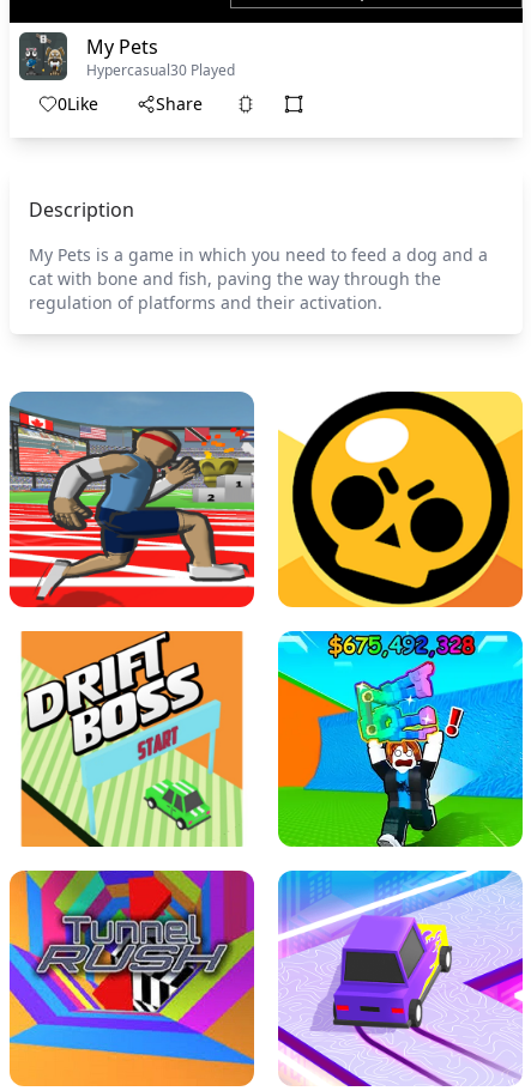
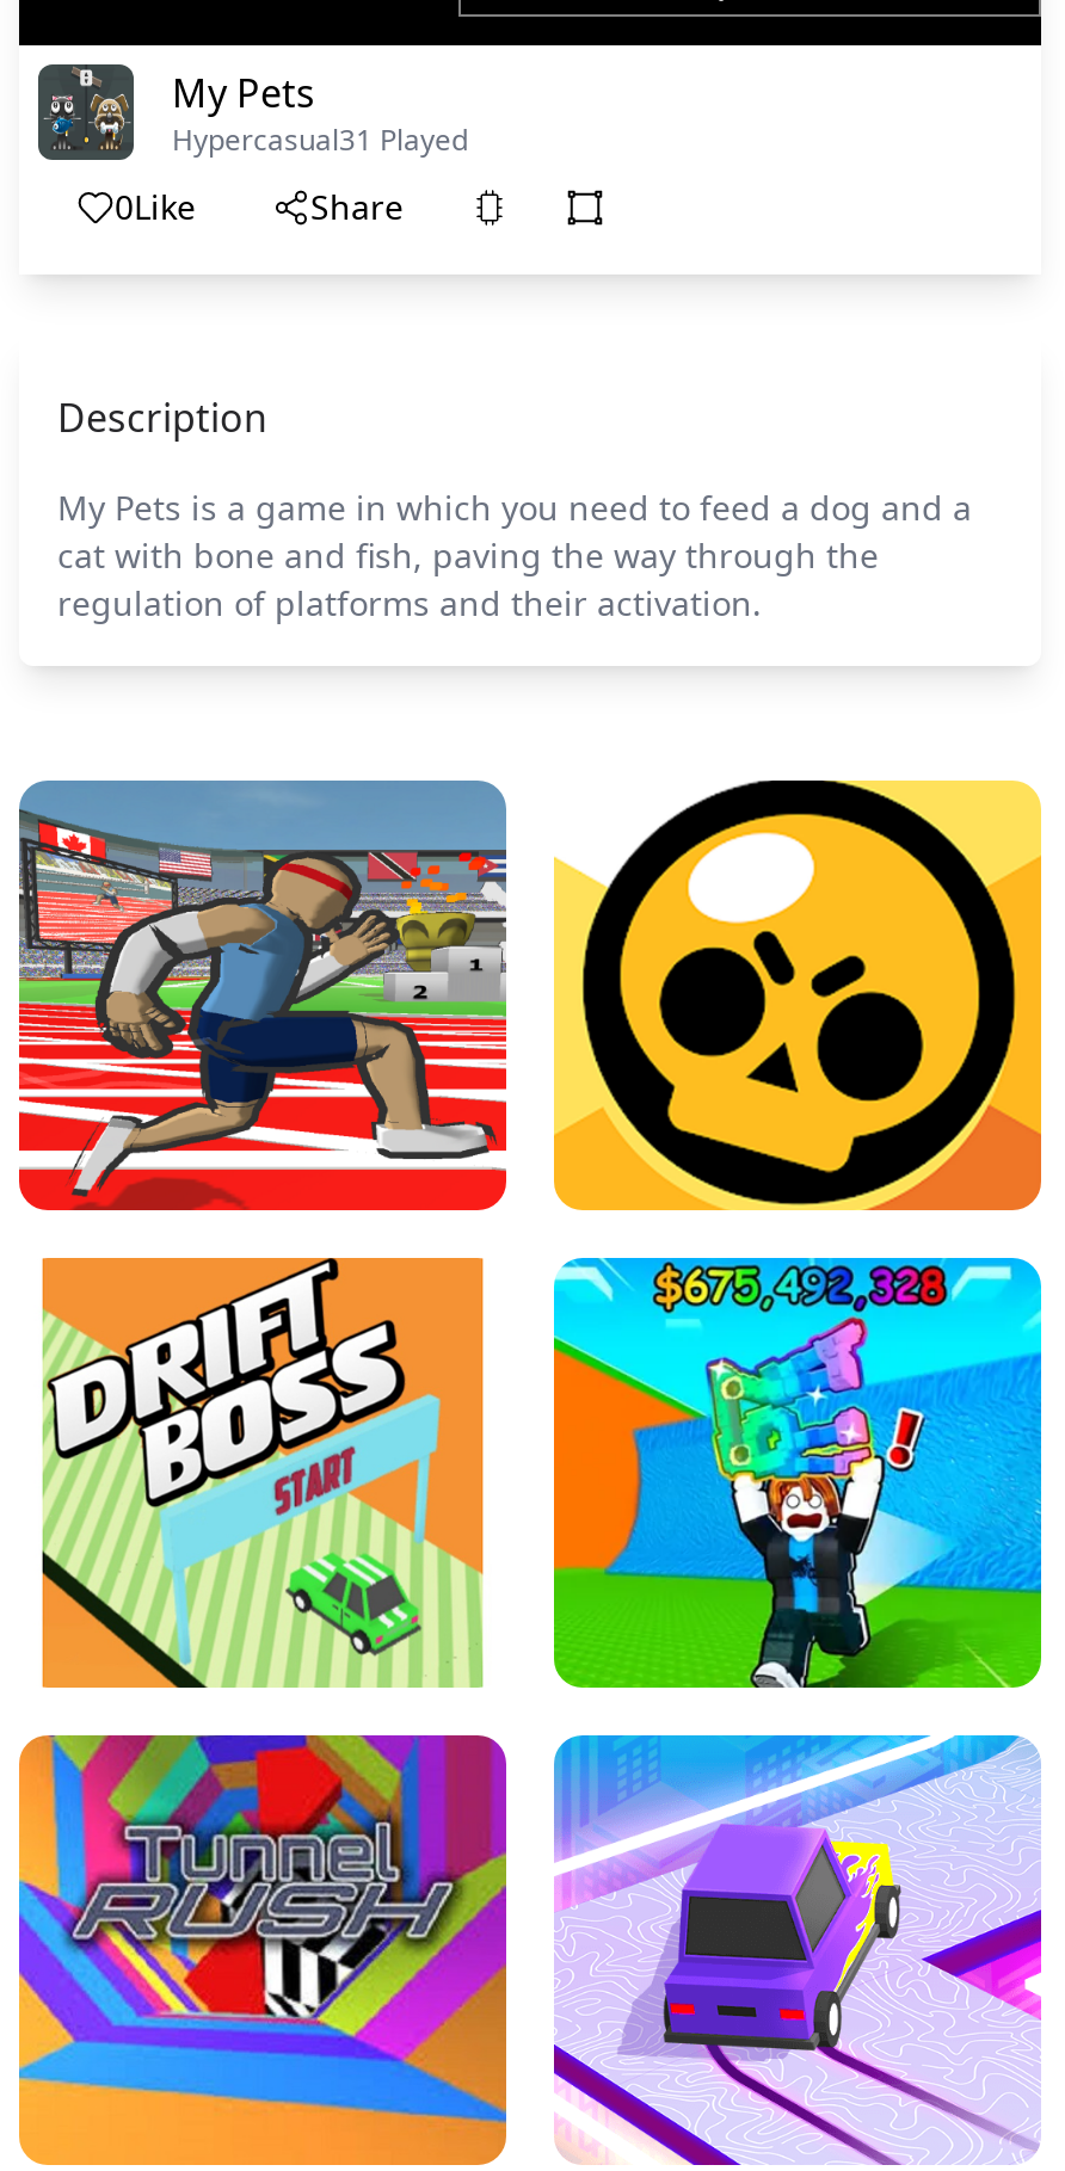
- Hypercasual30 Played
+ Hypercasual31 Played
